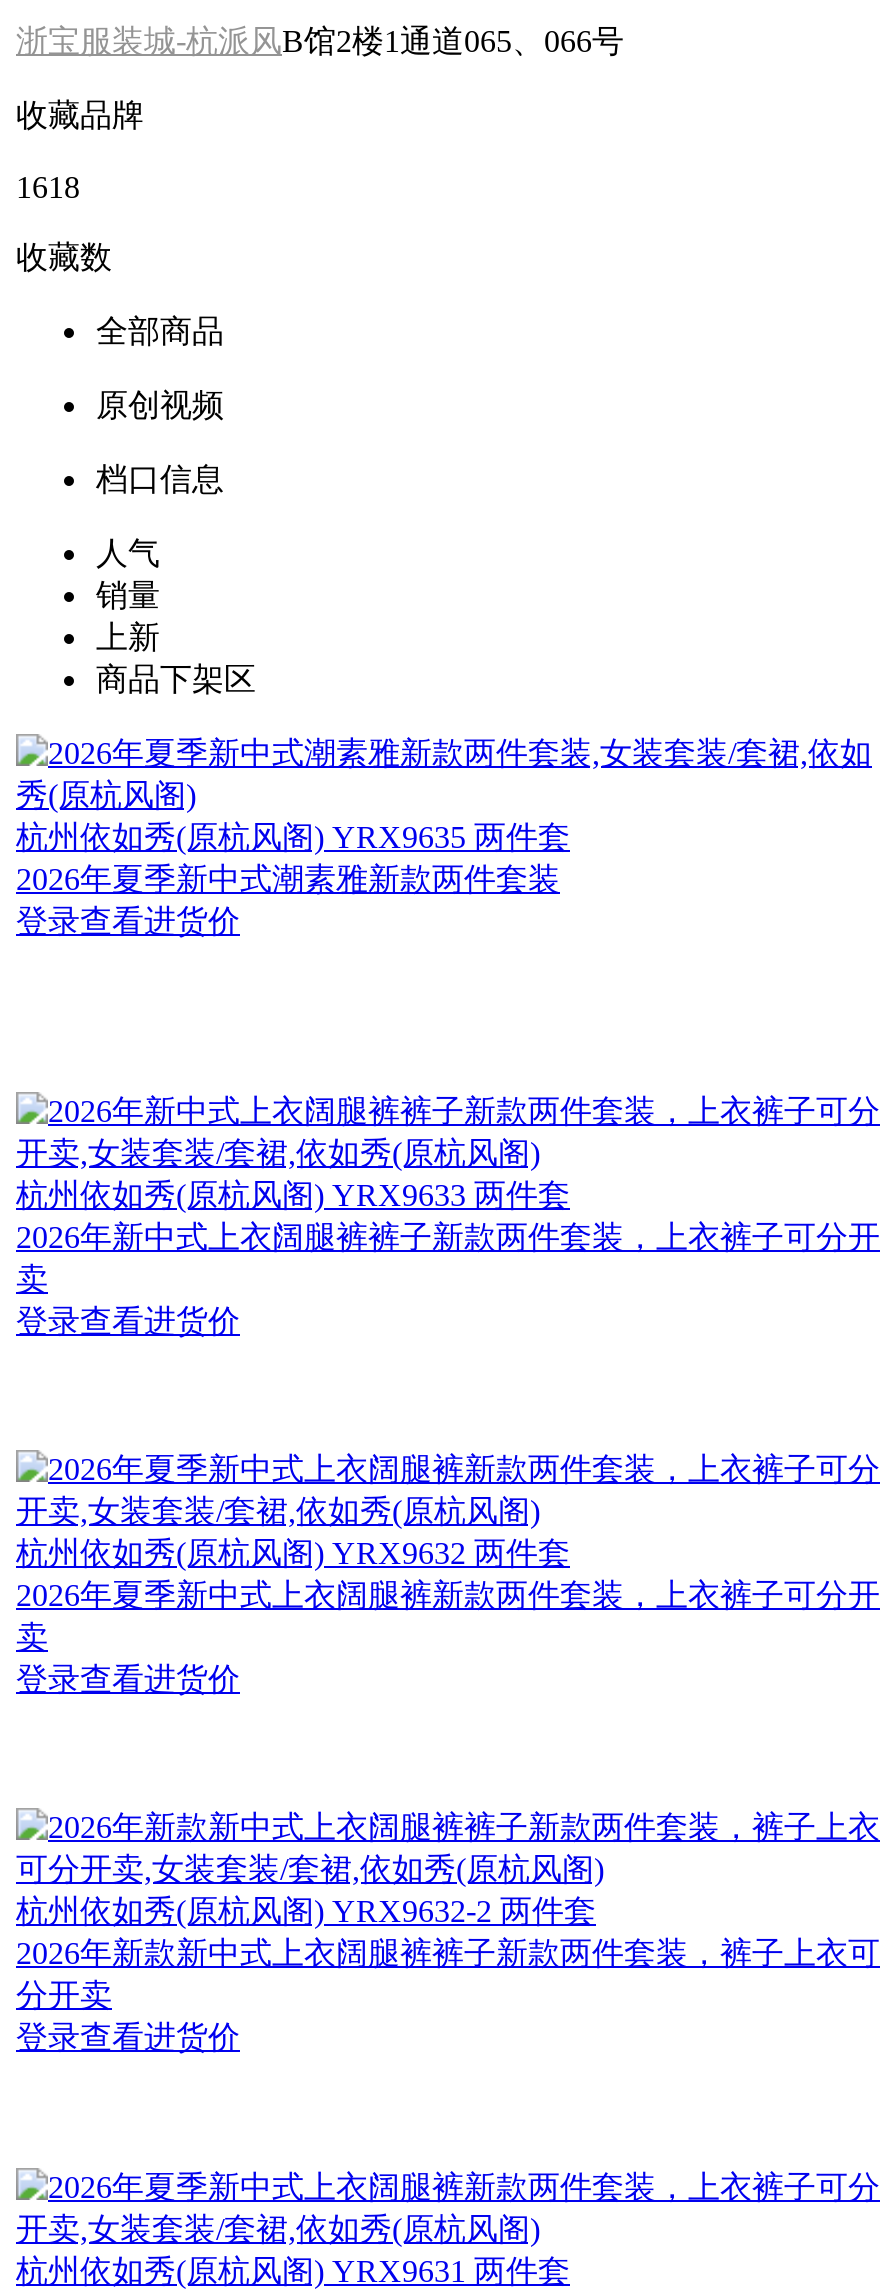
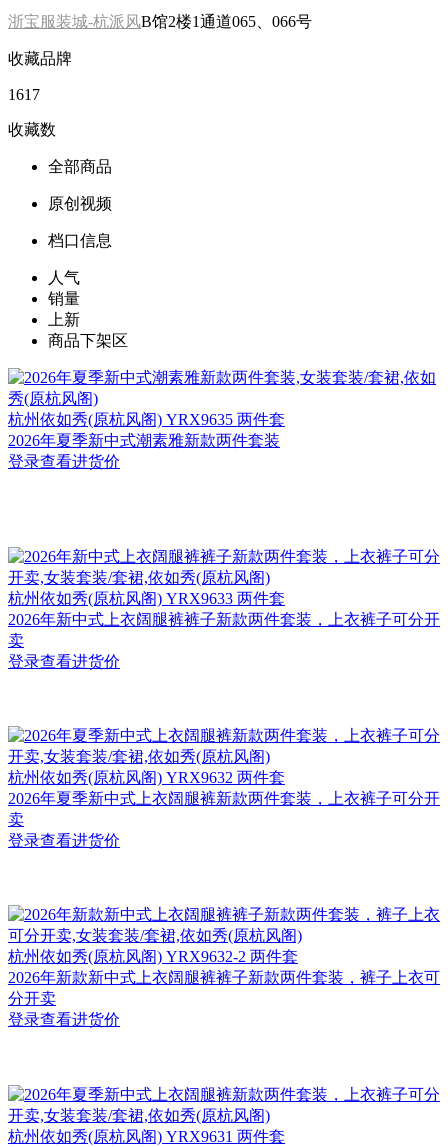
- 1618
+ 1617
